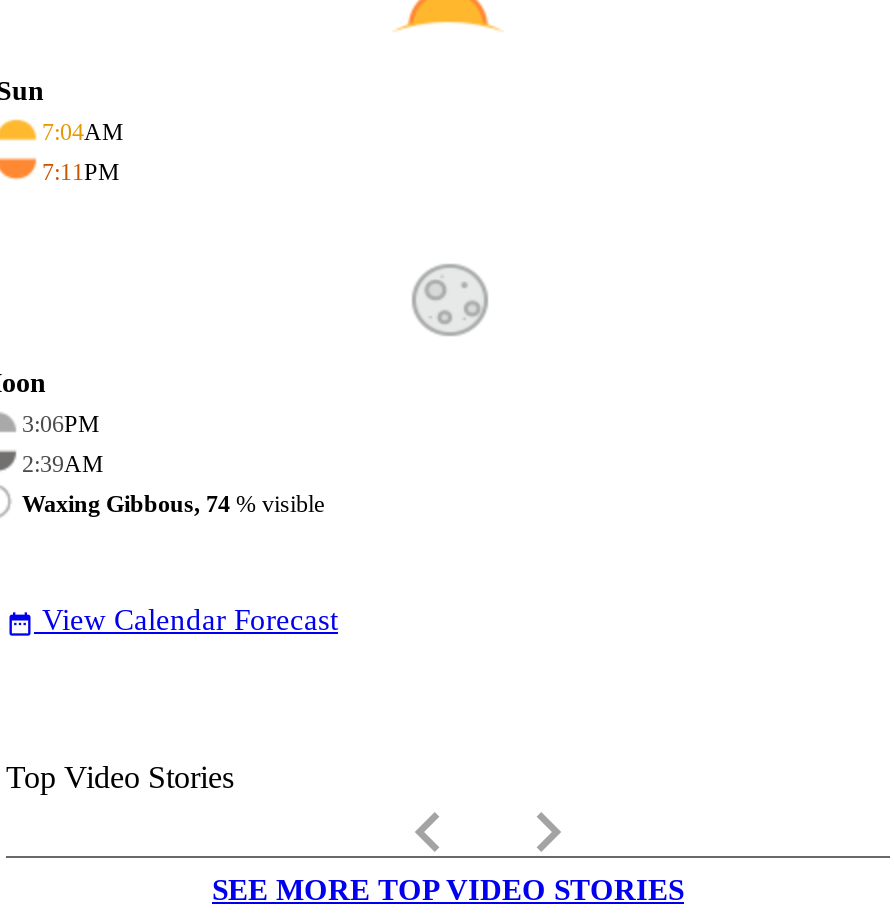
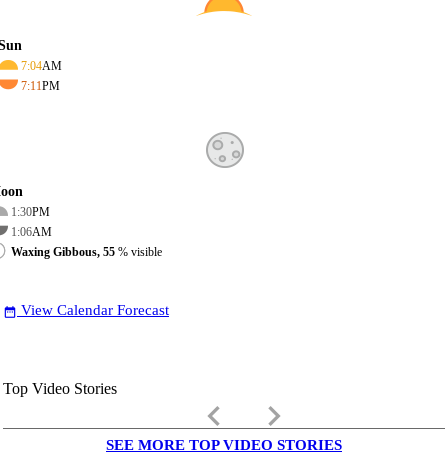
- 3:06PM
+ 1:30PM

- 2:39AM
+ 1:06AM

- Waxing Gibbous, 74% visible
+ Waxing Gibbous, 55% visible
